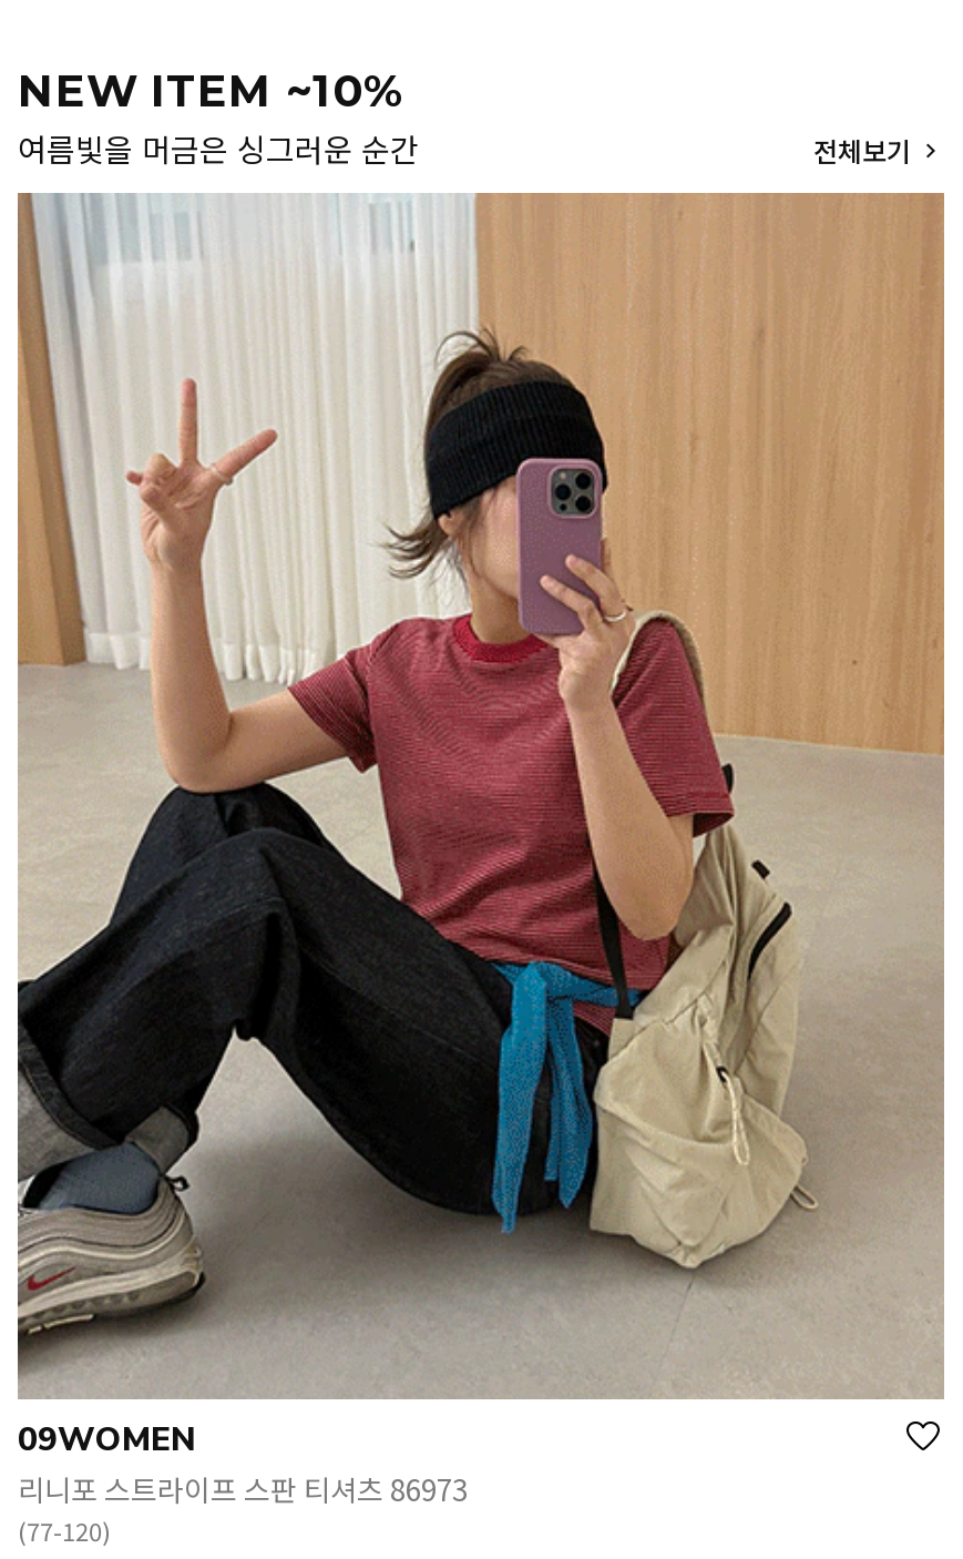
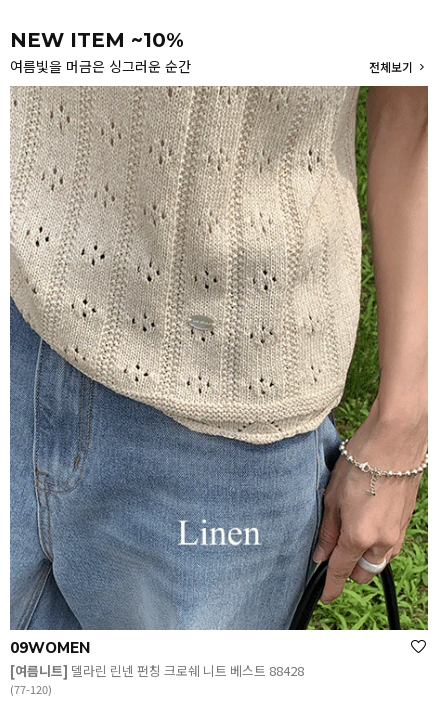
- [image]
- 리니포 스트라이프 스판 티셔츠 86973
+ [image]
+ [여름니트] 델라린 린넨 펀칭 크로쉐 니트 베스트 88428
